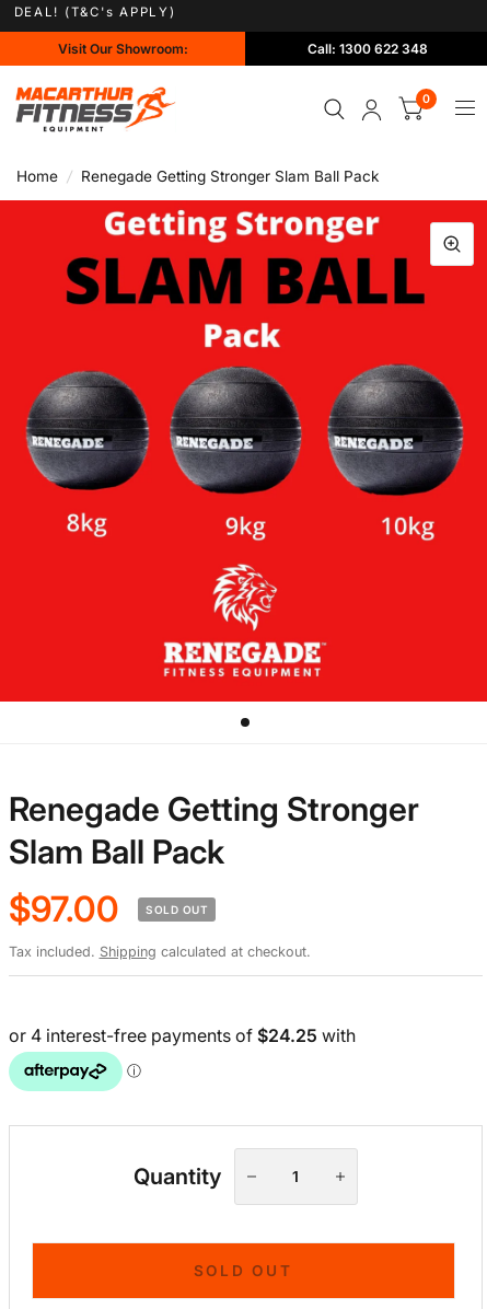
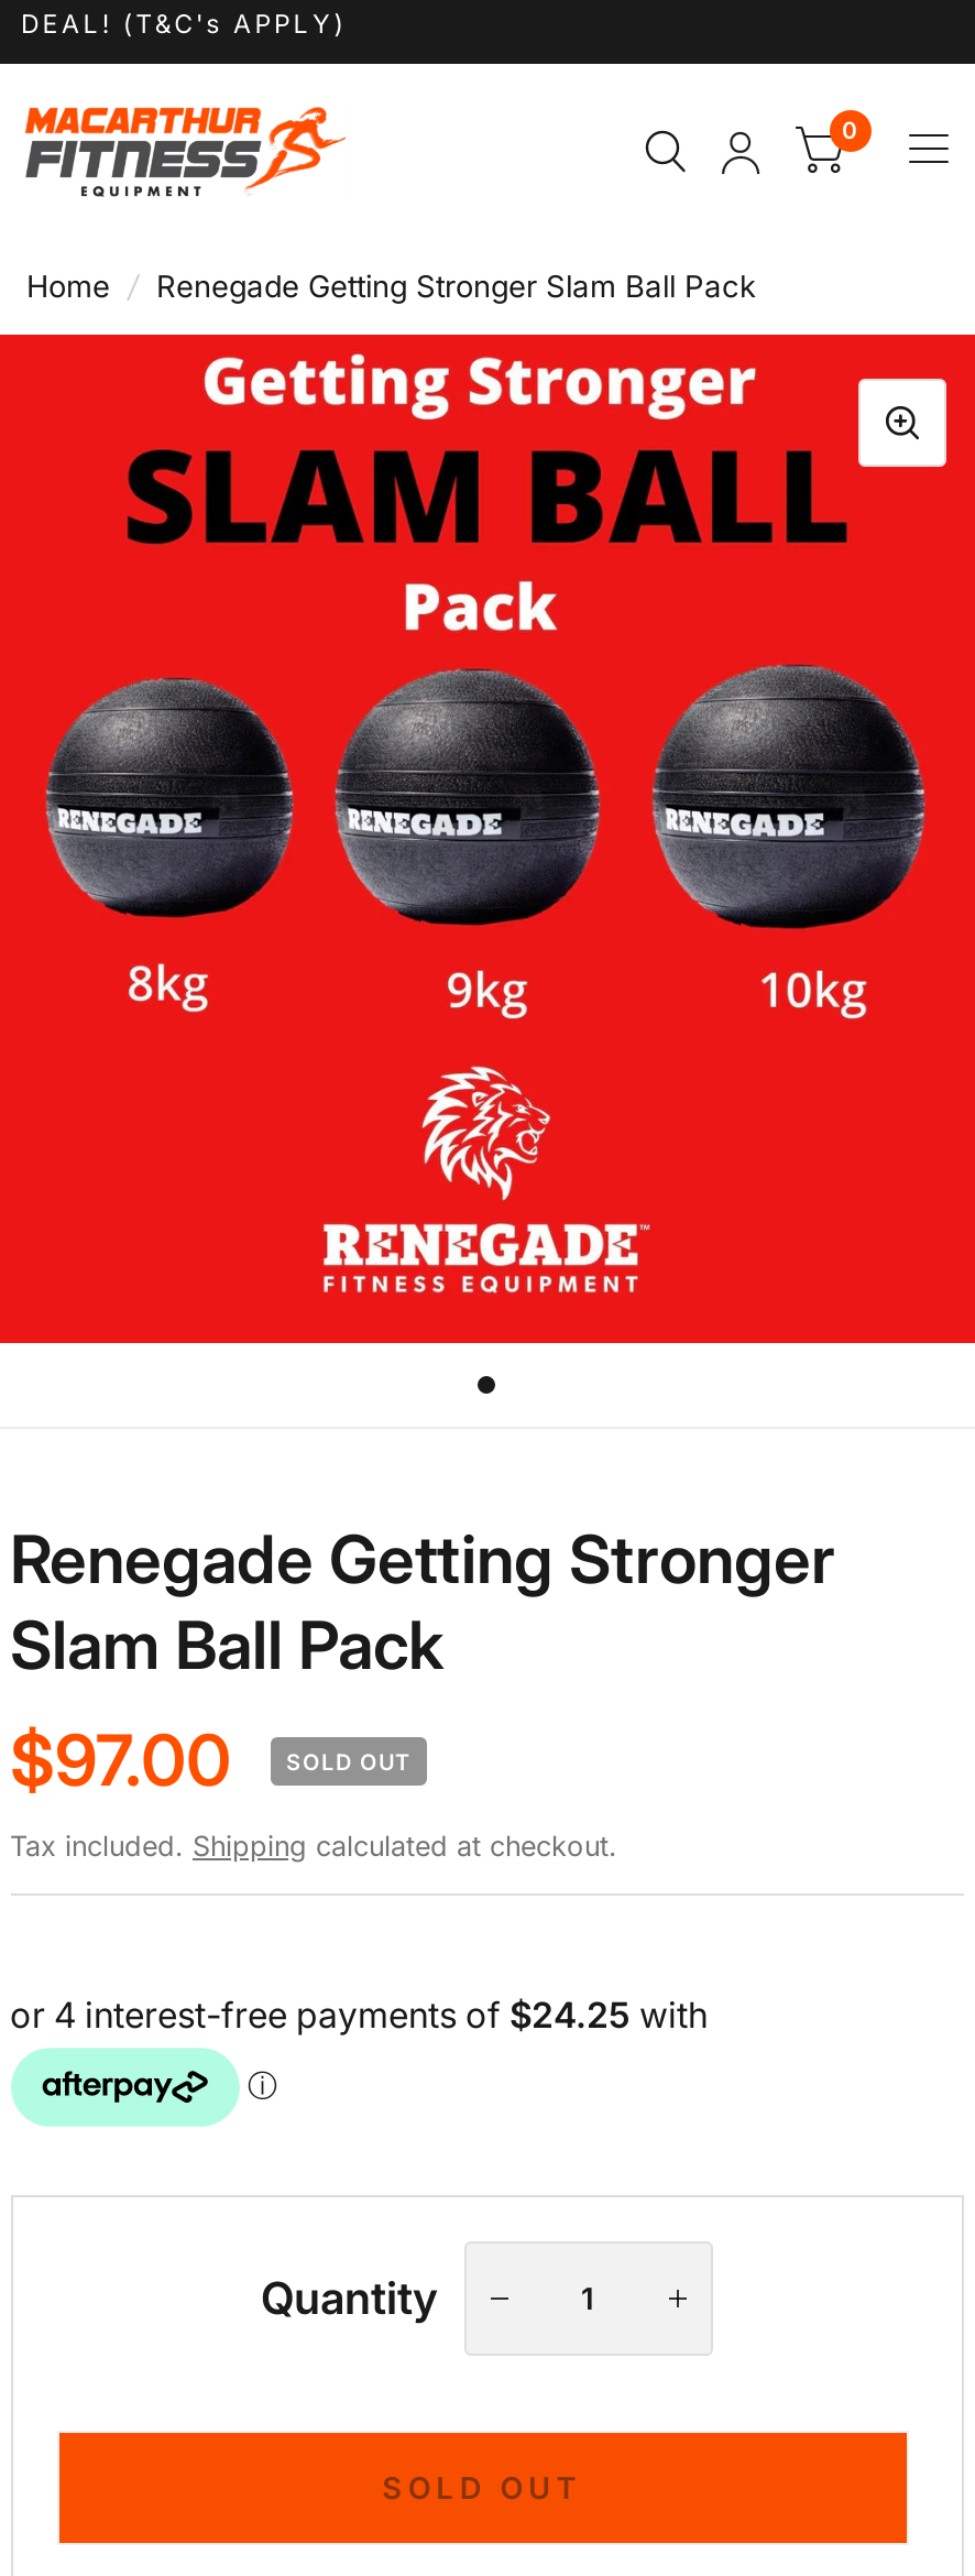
- Visit Our Showroom:
- Call: 1300 622 348
